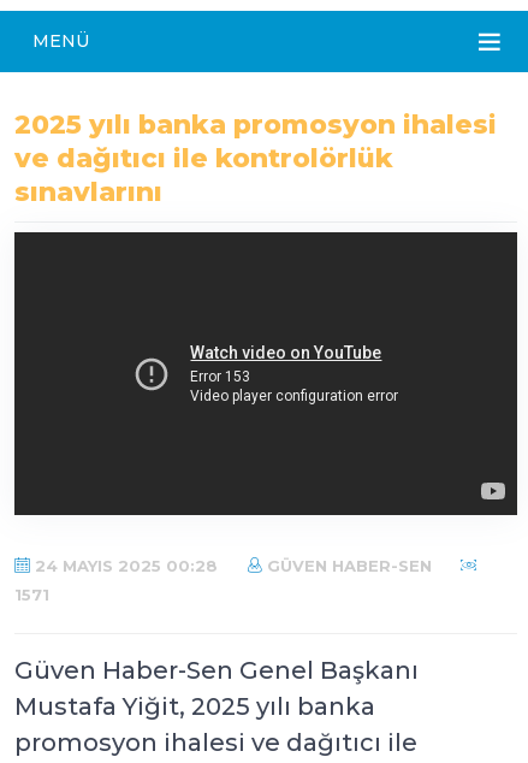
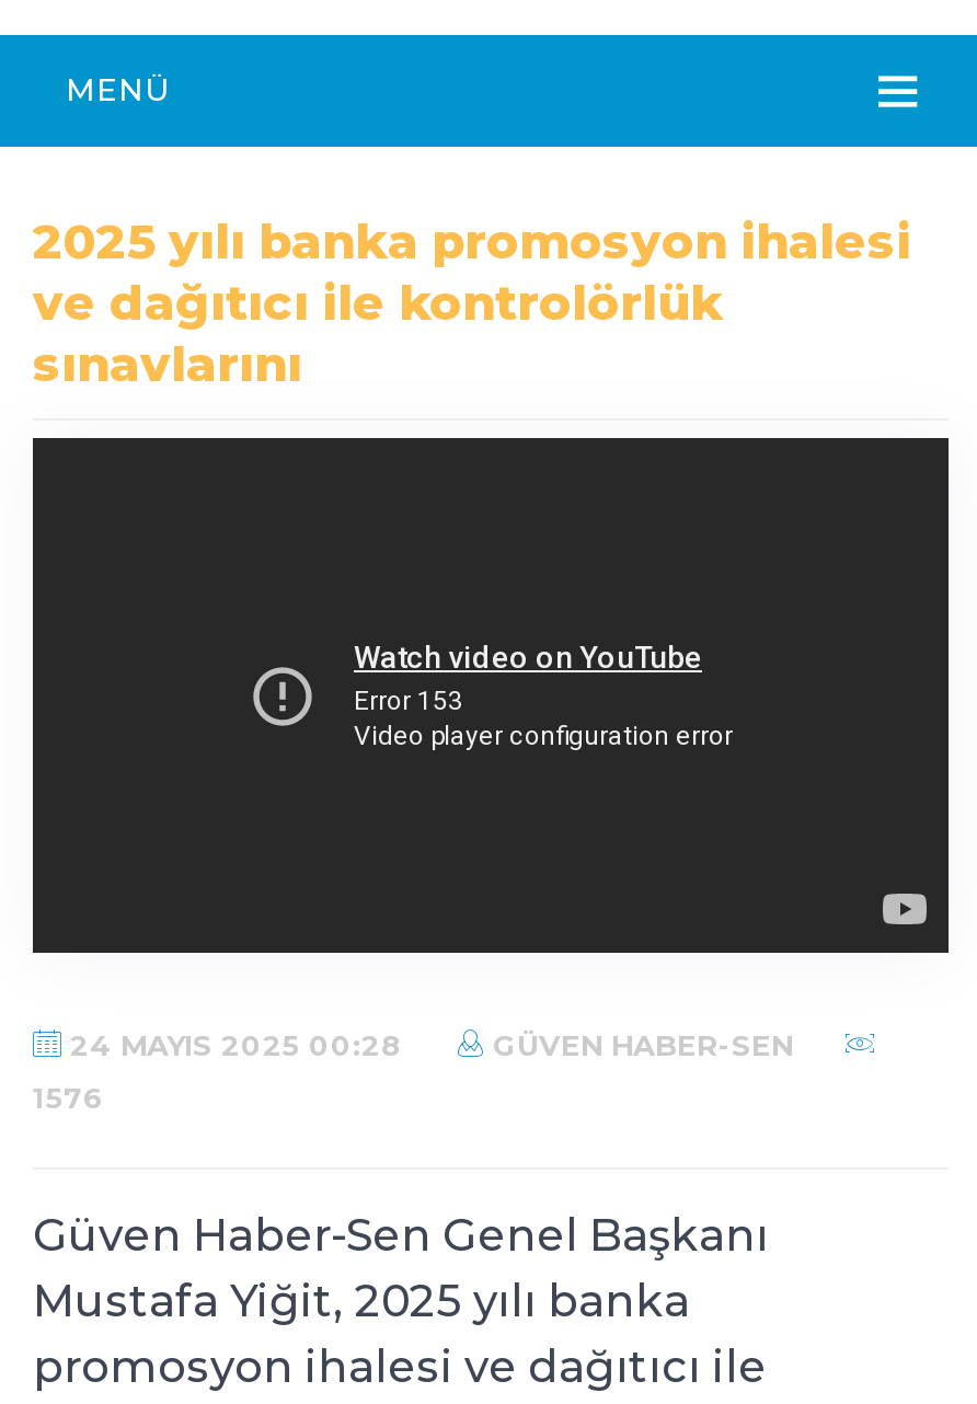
- 1571
+ 1576
